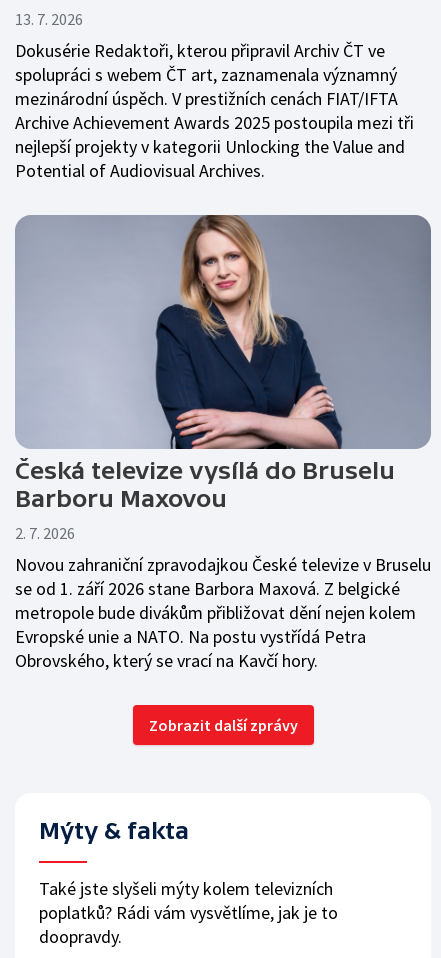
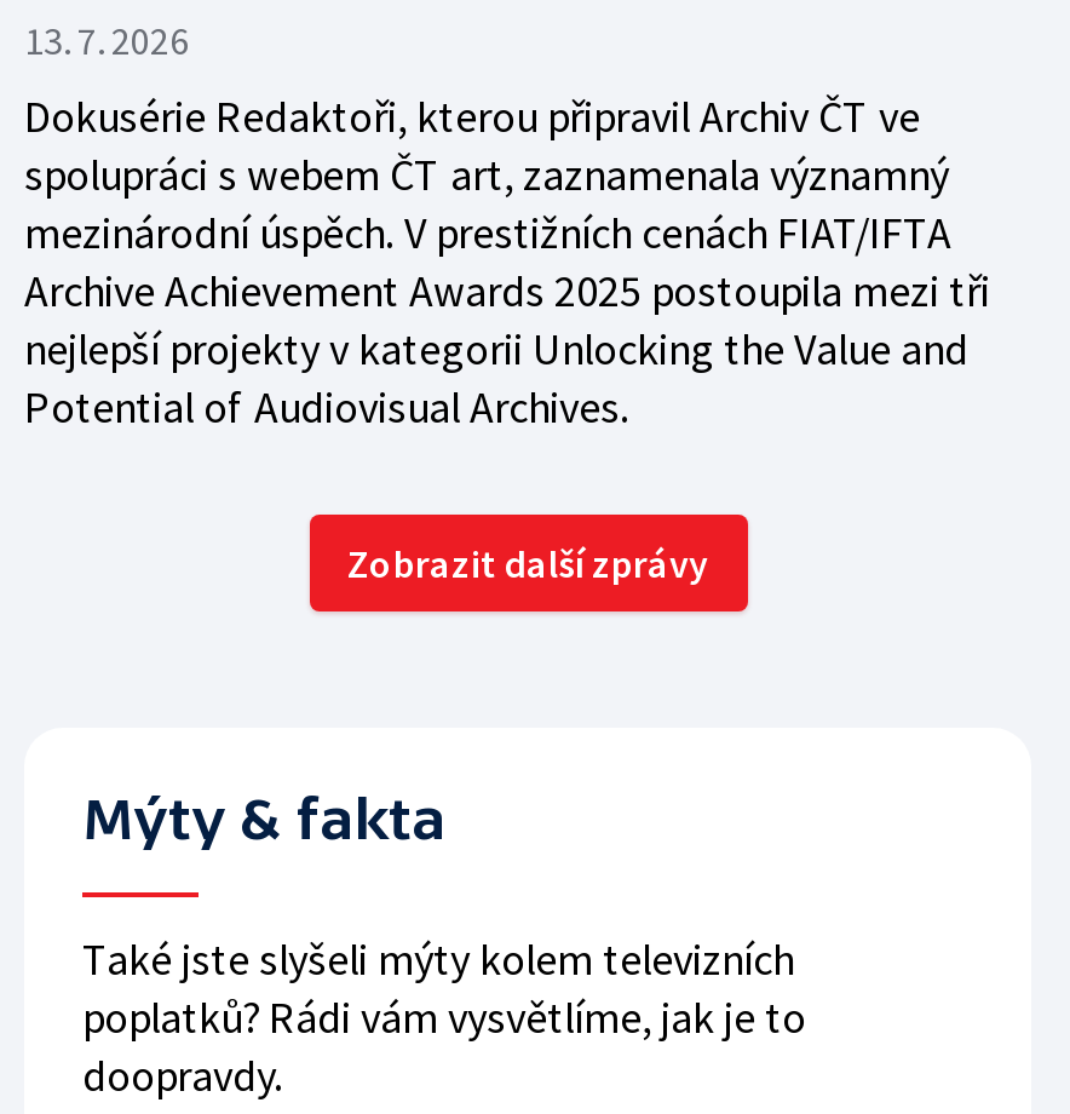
- [image]
- Česká televize vysílá do Bruselu
- Barboru Maxovou
- 2. 7. 2026
- Novou zahraniční zpravodajkou České televize v Bruselu
- se od 1. září 2026 stane Barbora Maxová. Z belgické
- metropole bude divákům přibližovat dění nejen kolem
- Evropské unie a NATO. Na postu vystřídá Petra
- Obrovského, který se vrací na Kavčí hory.
